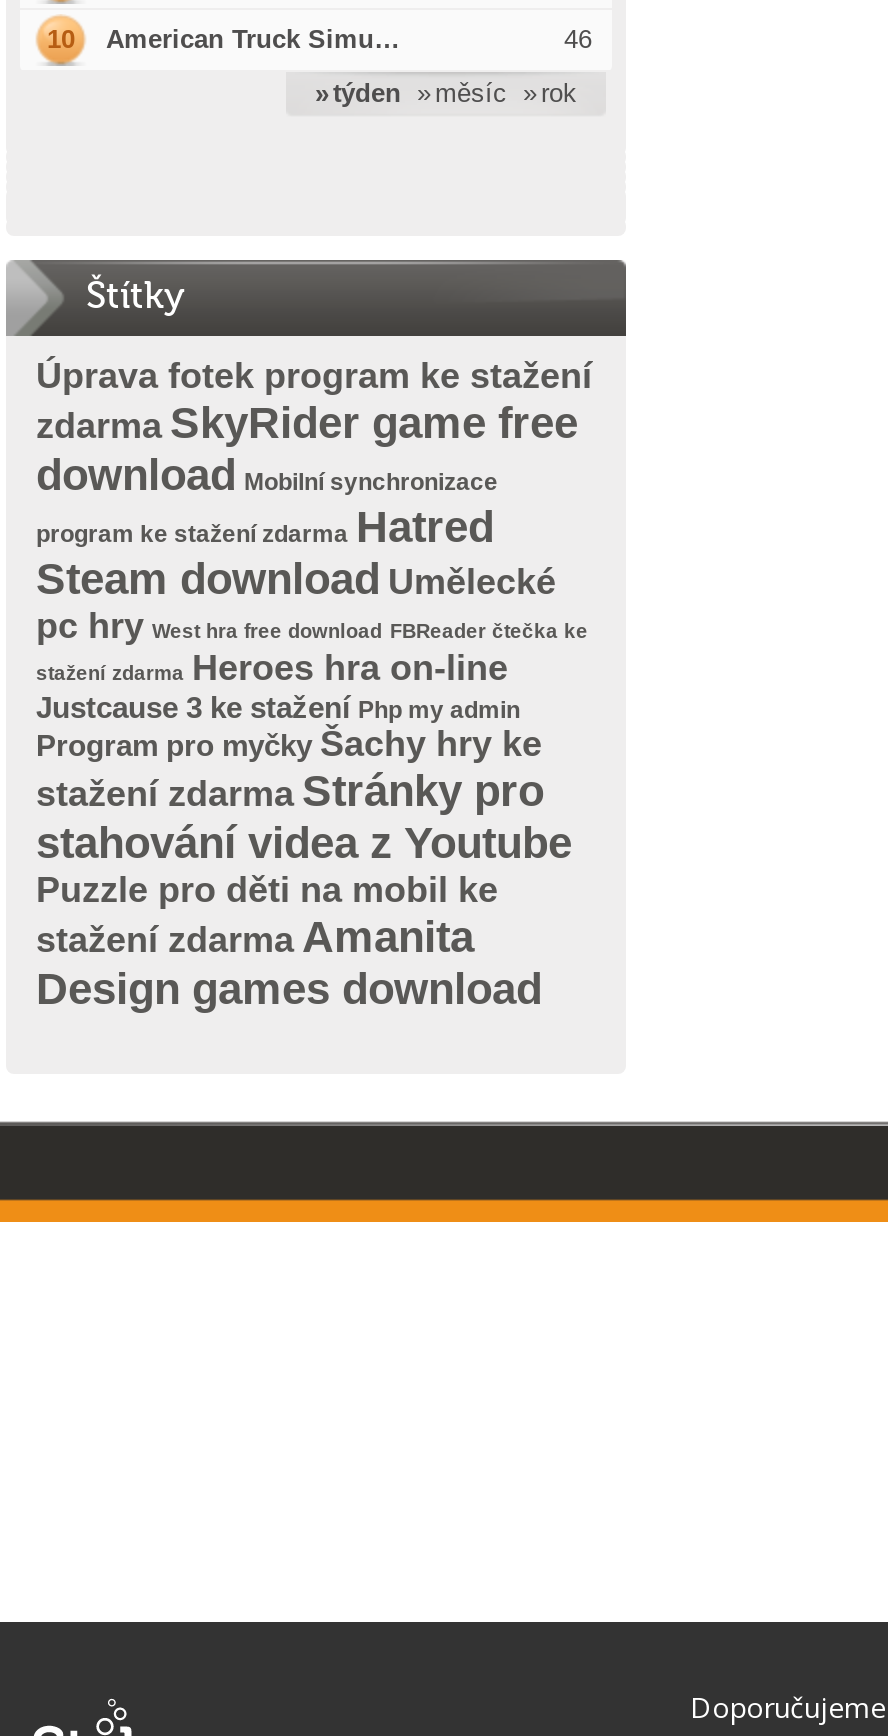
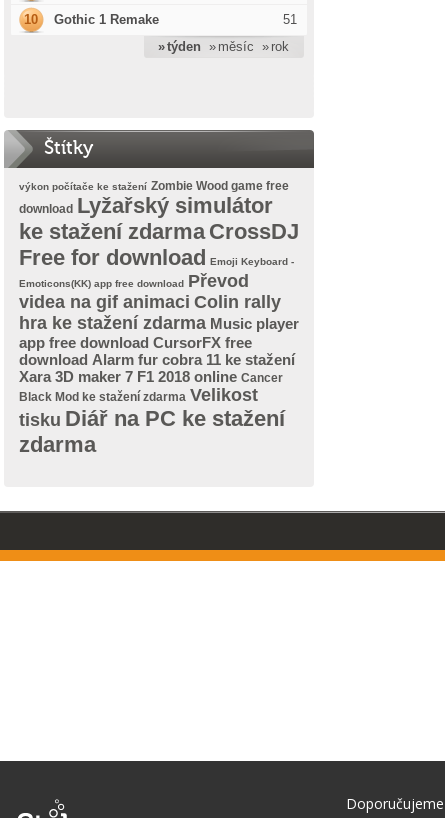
- American Truck Simu…
- 46
+ Gothic 1 Remake
+ 51

- Úprava fotek program ke stažení
- zdarma SkyRider game free
- download Mobilní synchronizace
- program ke stažení zdarma Hatred
- Steam download Umělecké
- pc hry West hra free download FBReader čtečka ke
- stažení zdarma Heroes hra on-line
- Justcause 3 ke stažení Php my admin
- Program pro myčky Šachy hry ke
- stažení zdarma Stránky pro
- stahování videa z Youtube
- Puzzle pro děti na mobil ke
- stažení zdarma Amanita
- Design games download
+ výkon počítače ke stažení Zombie Wood game free
+ download Lyžařský simulátor
+ ke stažení zdarma CrossDJ
+ Free for download Emoji Keyboard -
+ Emoticons(KK) app free download Převod
+ videa na gif animaci Colin rally
+ hra ke stažení zdarma Music player
+ app free download CursorFX free
+ download Alarm fur cobra 11 ke stažení
+ Xara 3D maker 7 F1 2018 online Cancer
+ Black Mod ke stažení zdarma Velikost
+ tisku Diář na PC ke stažení
+ zdarma
